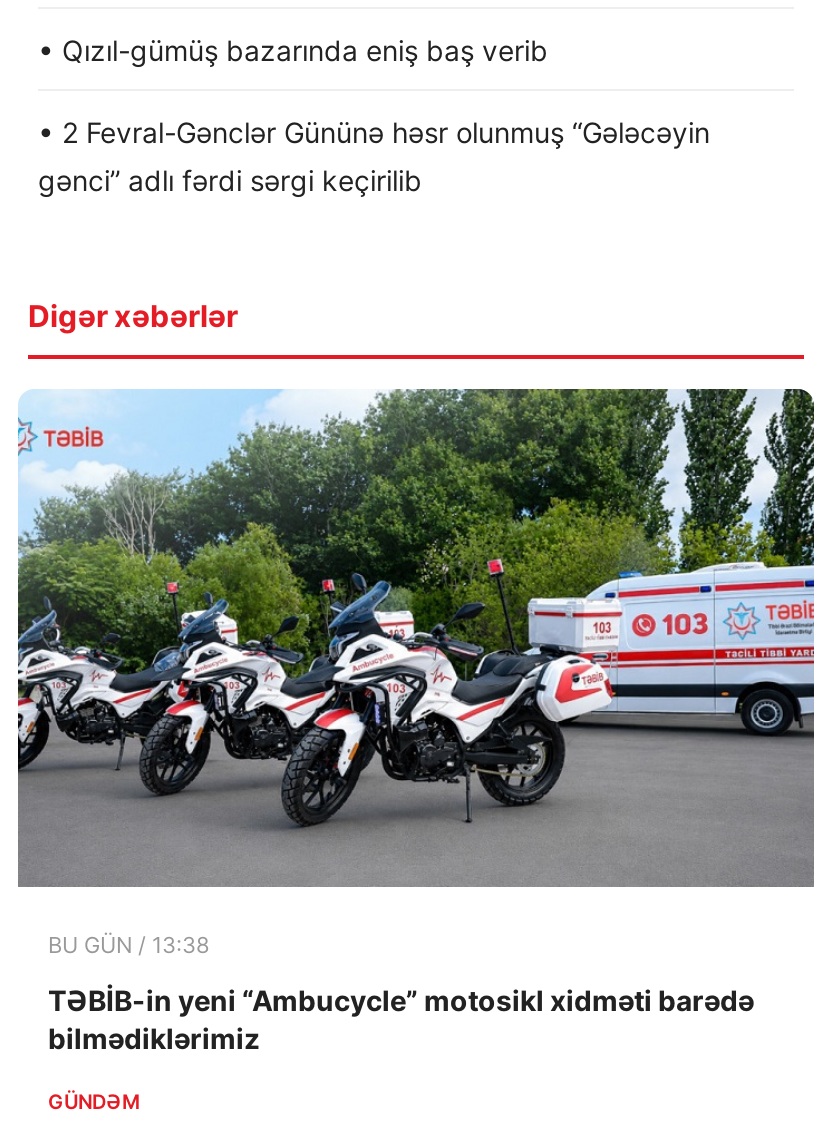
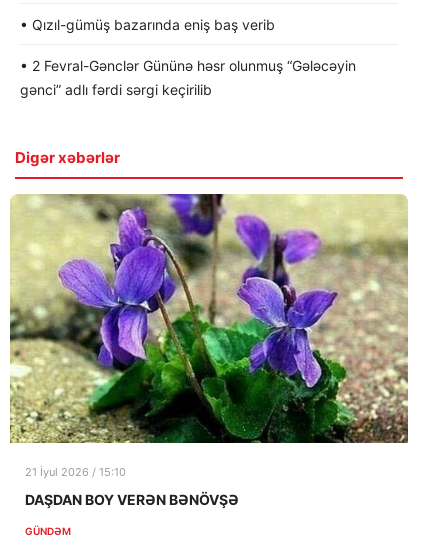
- [image]
- BU GÜN / 13:38
+ [image]
+ 21 İyul 2026 / 15:10

- TƏBİB-in yeni “Ambucycle” motosikl xidməti barədə
- bilmədiklərimiz
+ DAŞDAN BOY VERƏN BƏNÖVŞƏ
